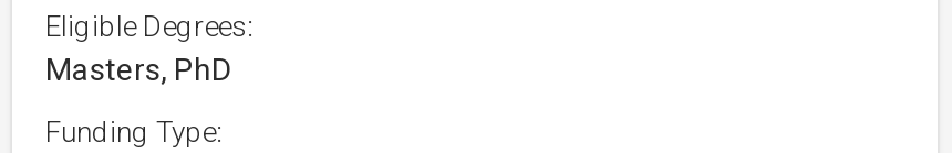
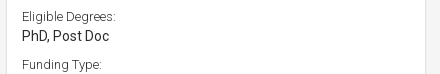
- Masters, PhD
+ PhD, Post Doc
